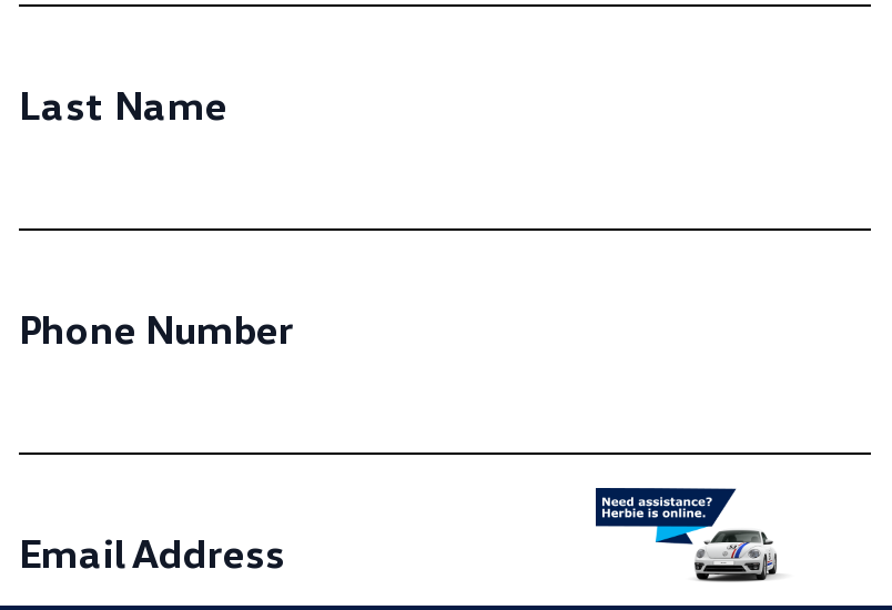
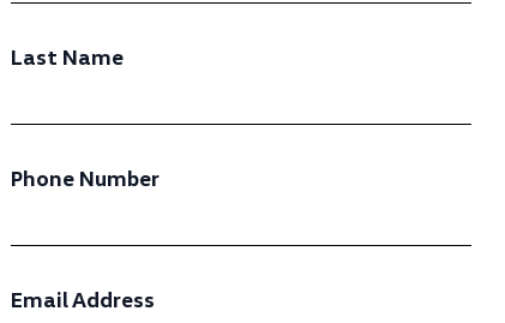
- [image]
